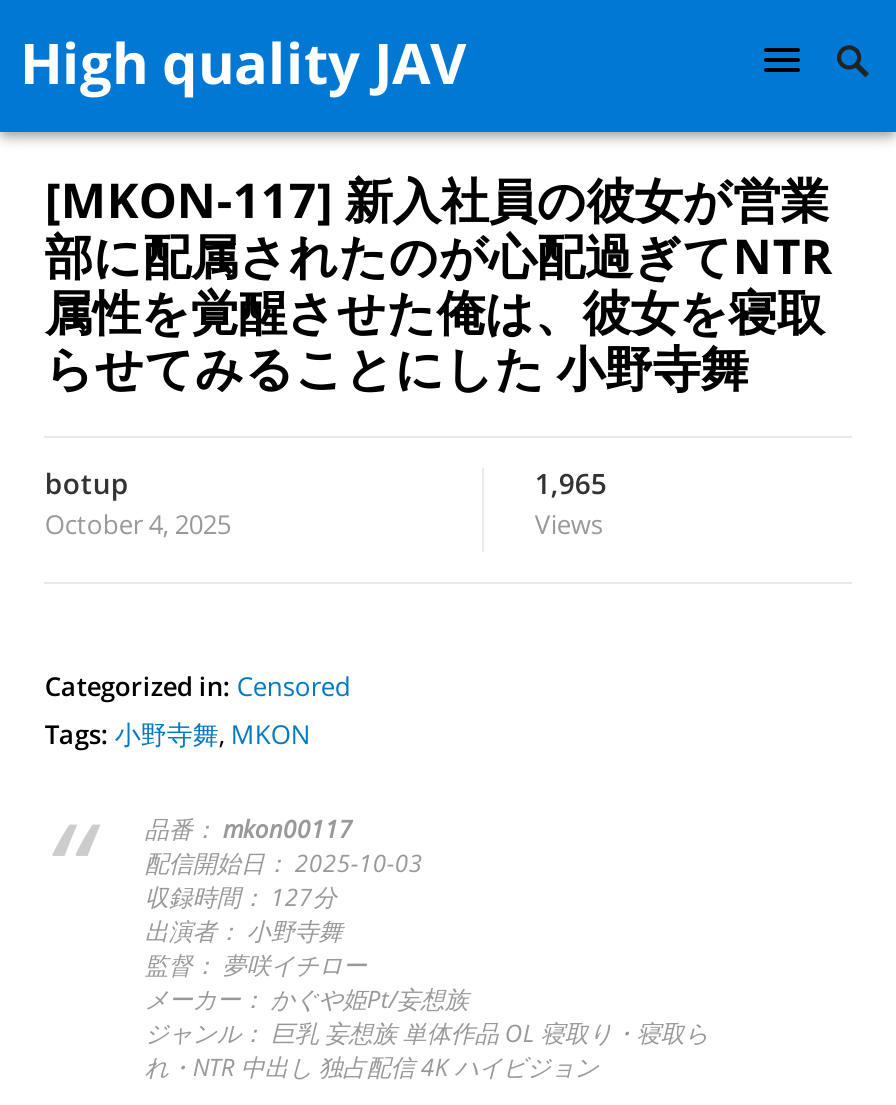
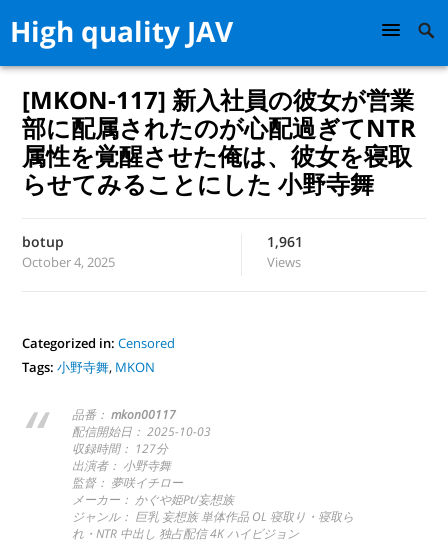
- 1,965
+ 1,961
